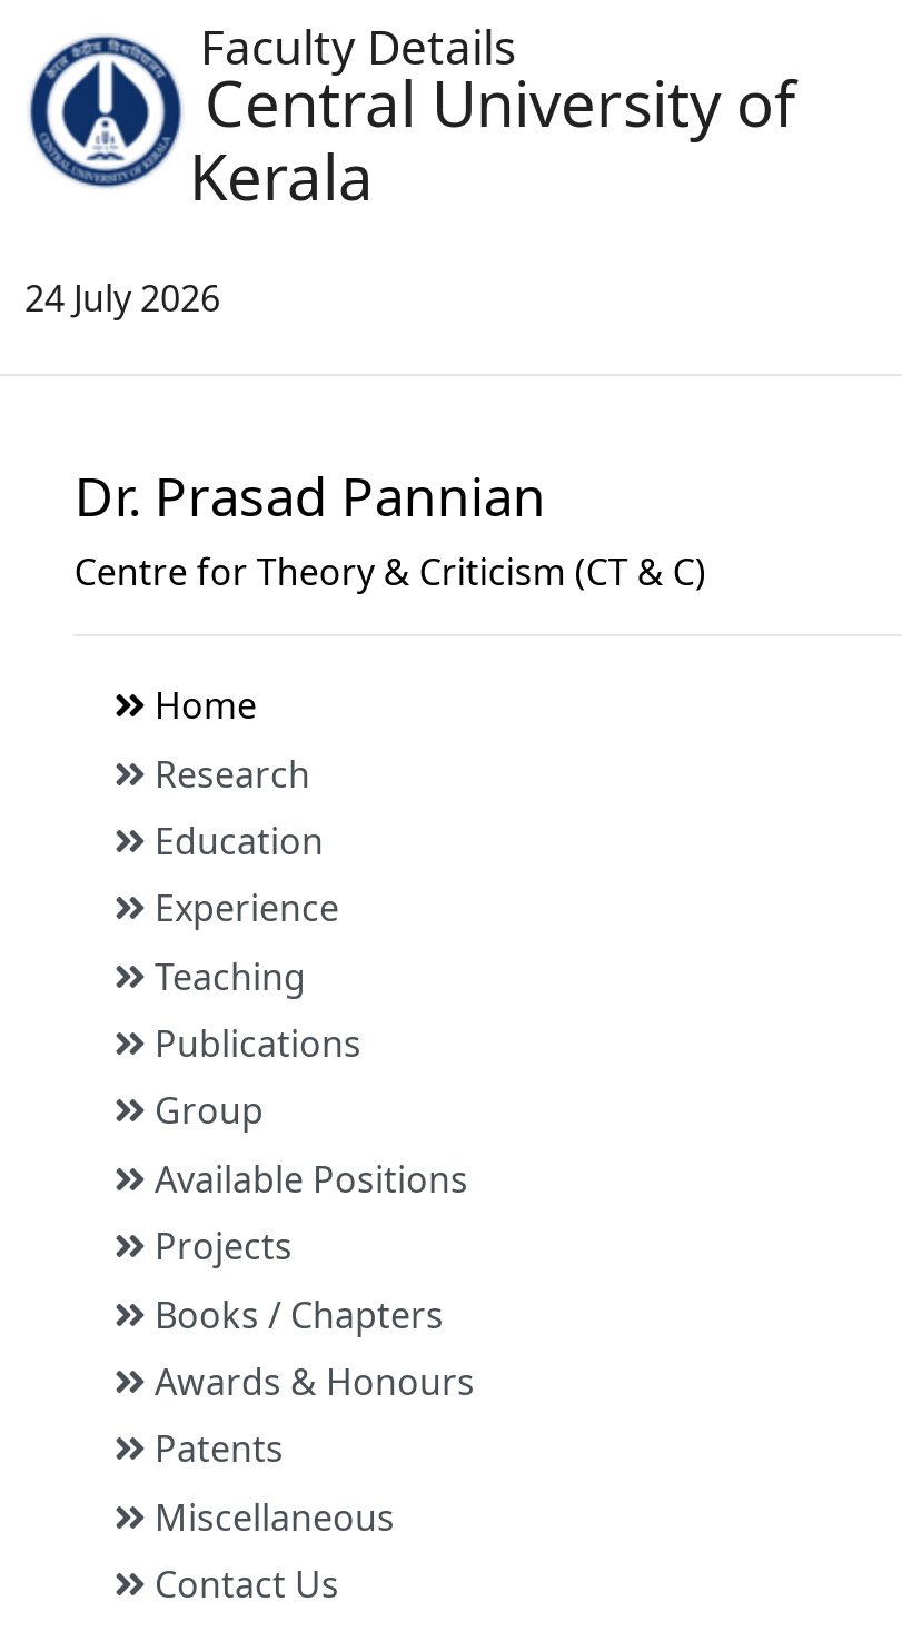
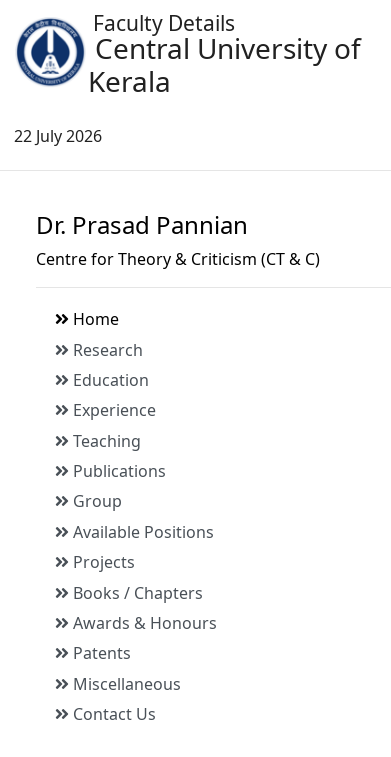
- 24 July 2026
+ 22 July 2026
